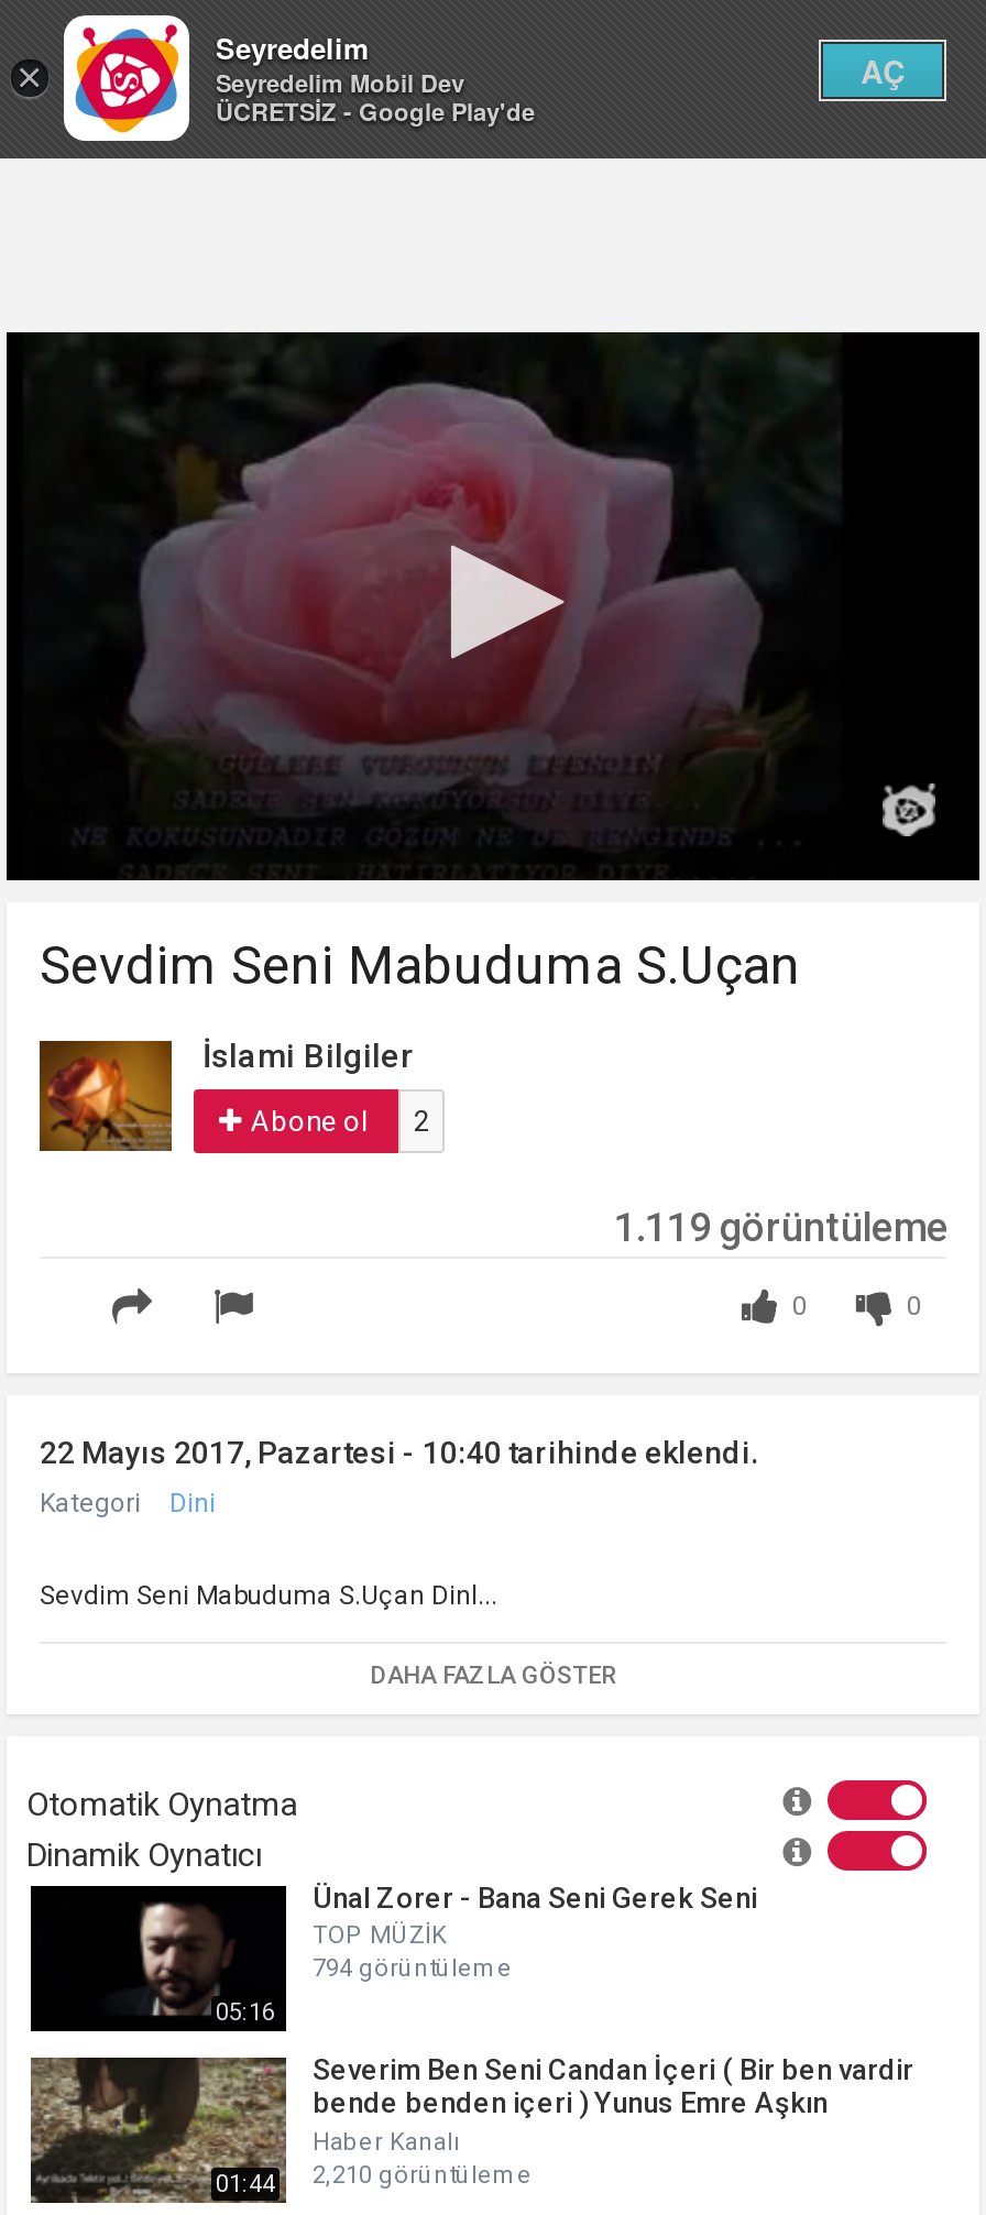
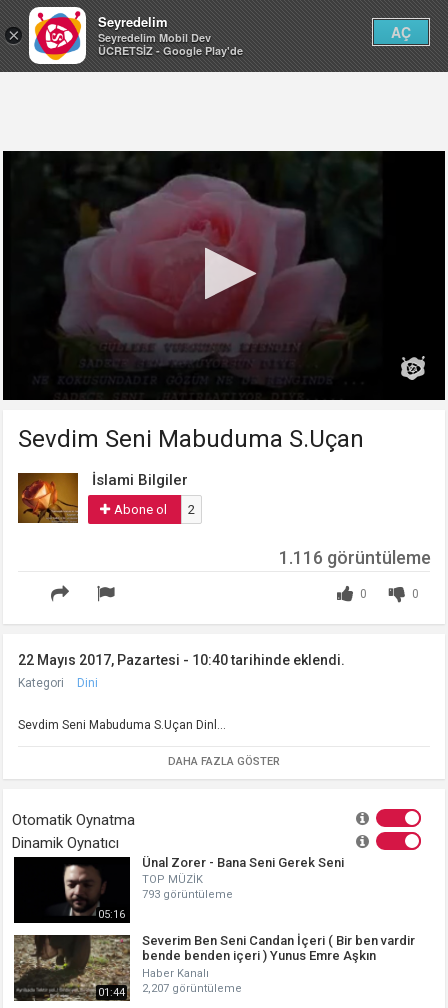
- 1.119 görüntüleme
+ 1.116 görüntüleme

- 794 görüntüleme
+ 793 görüntüleme

- 01:44 2,210 görüntüleme
+ 01:44 2,207 görüntüleme
